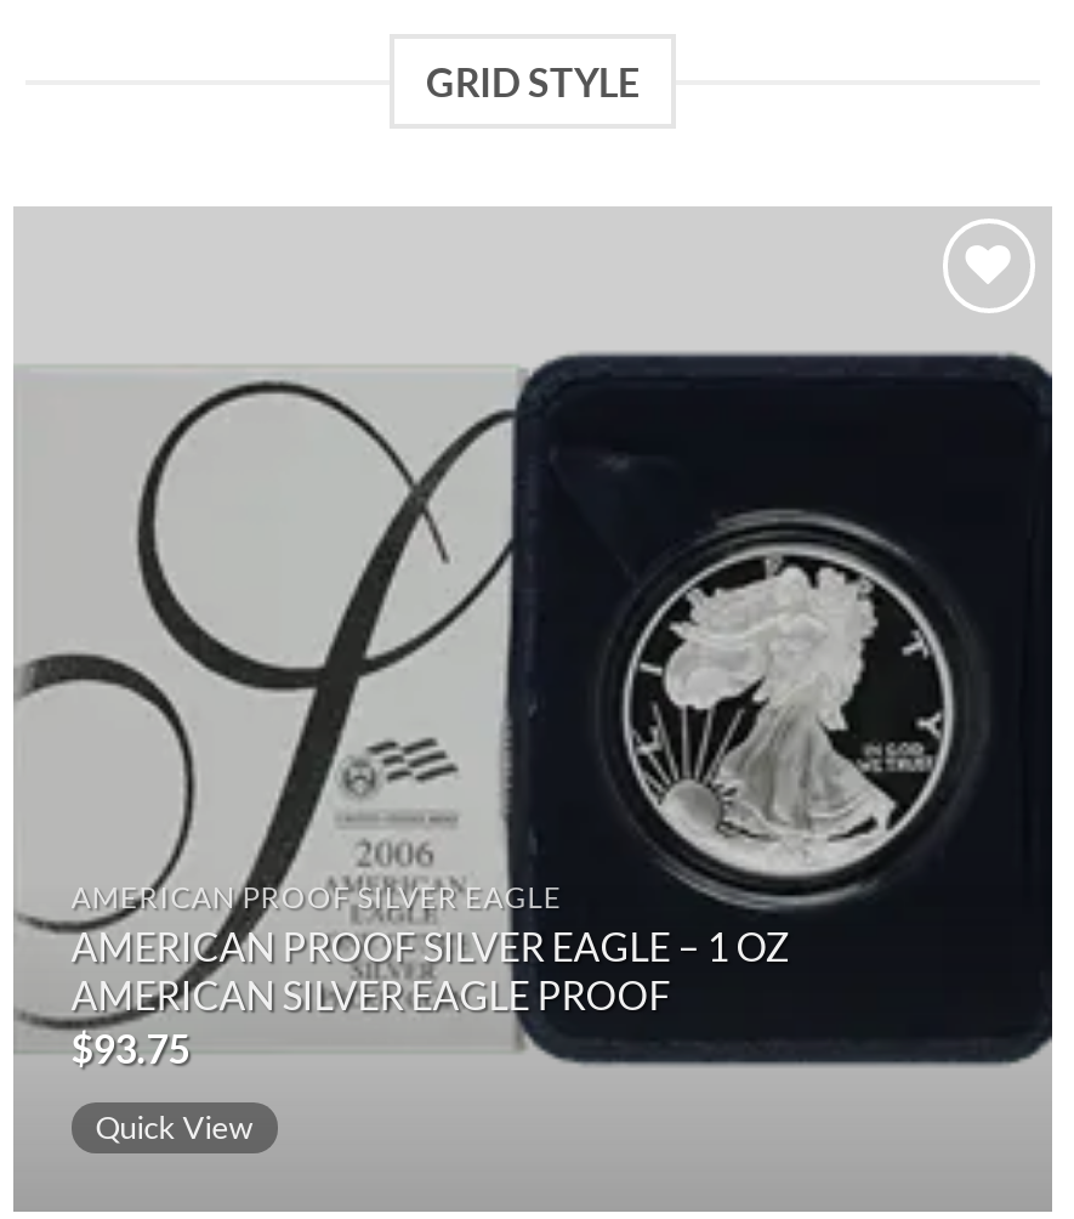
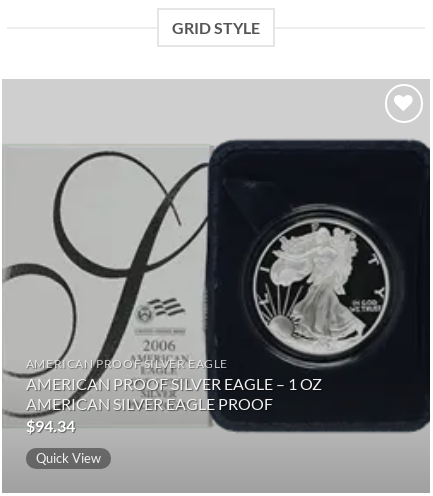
- $93.75
+ $94.34
